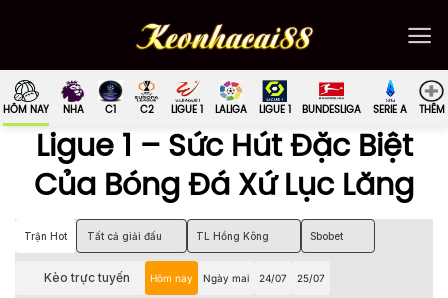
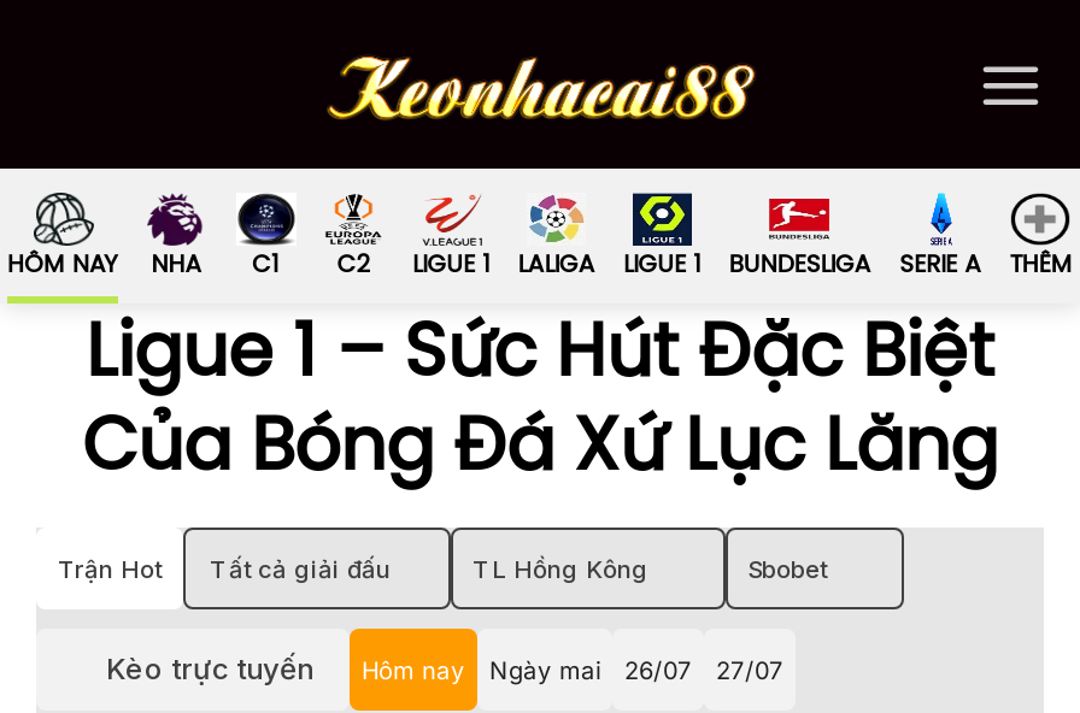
- 24/07
- 25/07
+ 26/07
+ 27/07
